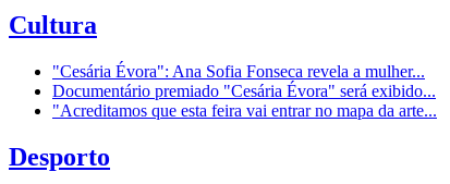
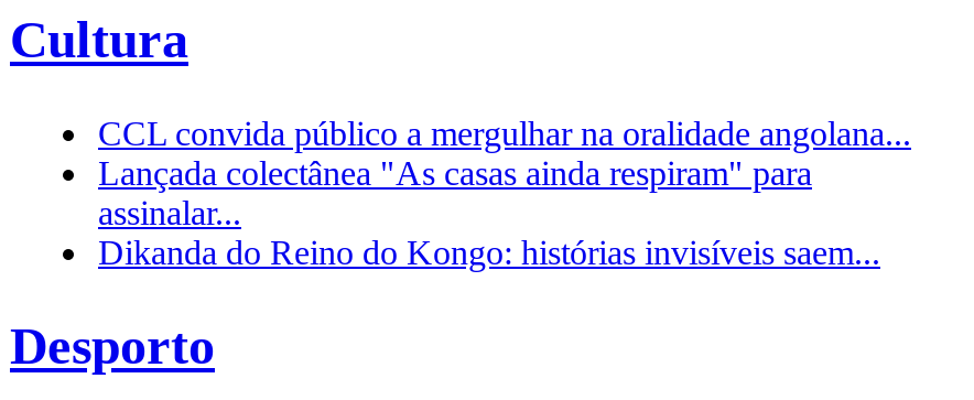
- "Cesária Évora": Ana Sofia Fonseca revela a mulher...
- Documentário premiado "Cesária Évora" será exibido...
- "Acreditamos que esta feira vai entrar no mapa da arte...
+ CCL convida público a mergulhar na oralidade angolana...
+ Lançada colectânea "As casas ainda respiram" para
+ assinalar...
+ Dikanda do Reino do Kongo: histórias invisíveis saem...
